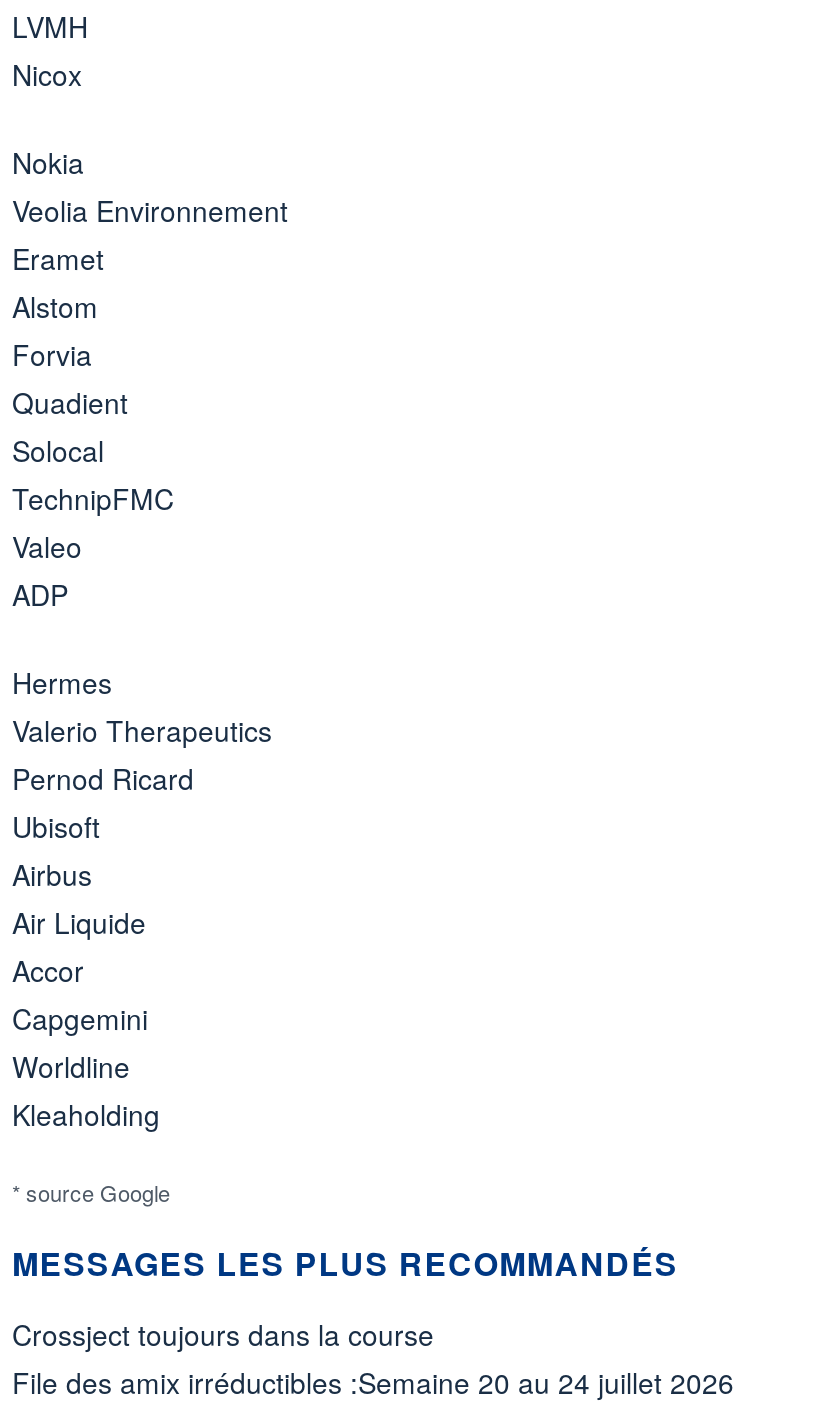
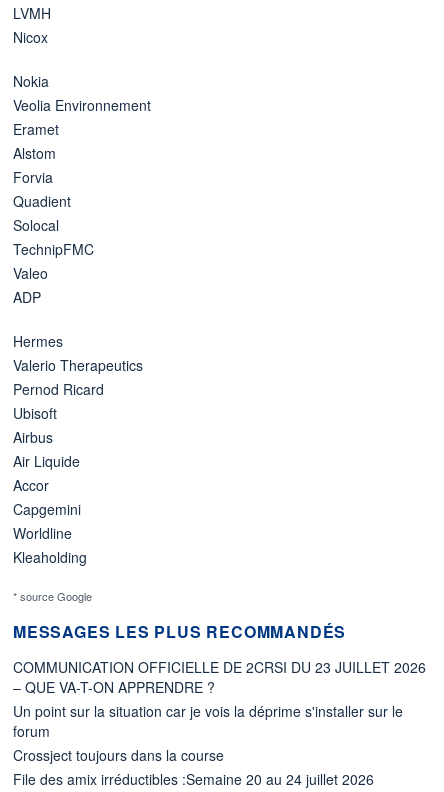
+ COMMUNICATION OFFICIELLE DE 2CRSI DU 23 JUILLET 2026
+ – QUE VA-T-ON APPRENDRE ?
+ Un point sur la situation car je vois la déprime s'installer sur le
+ forum
